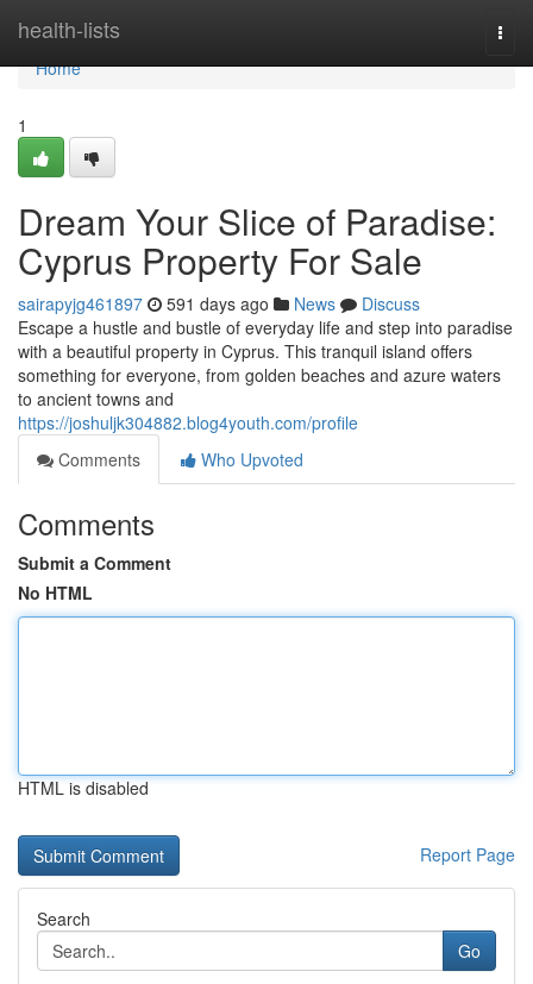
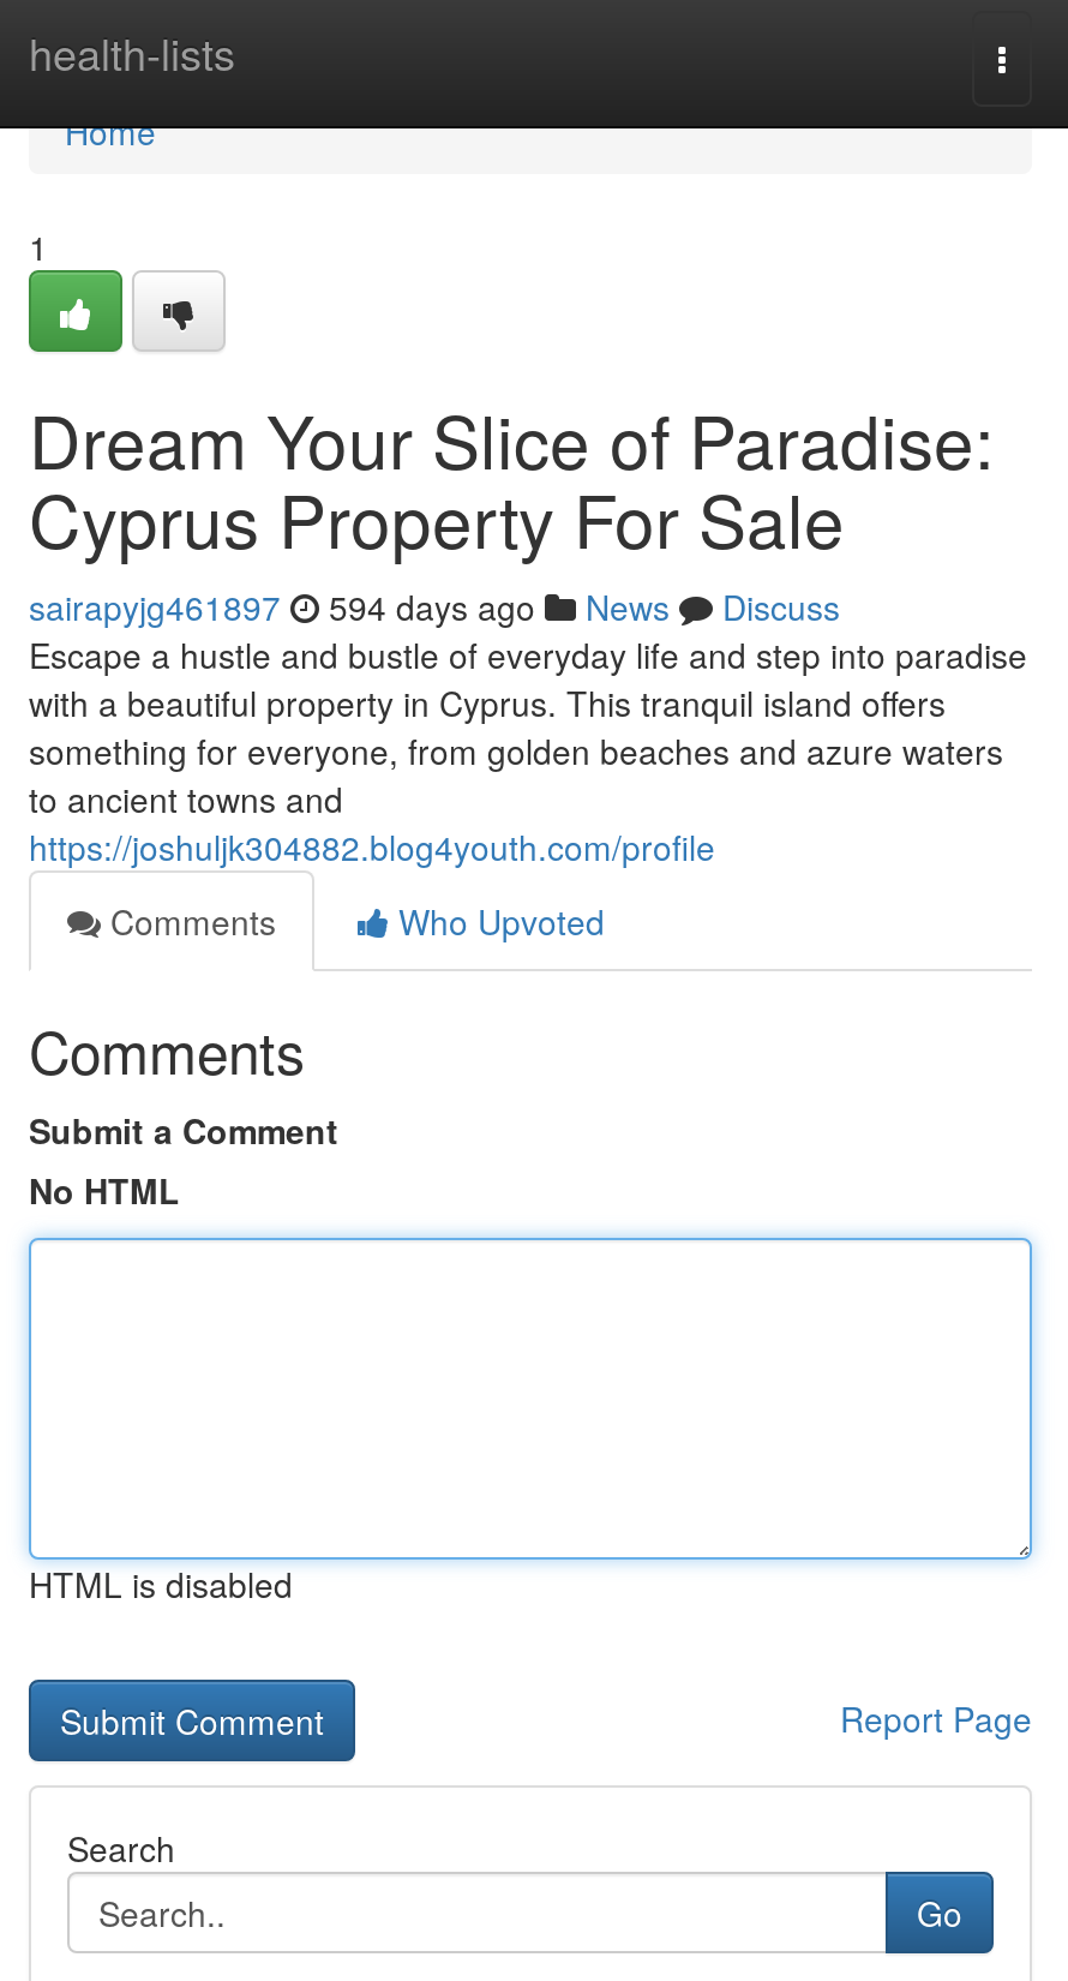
- sairapyjg461897 591 days ago News Discuss
+ sairapyjg461897 594 days ago News Discuss
